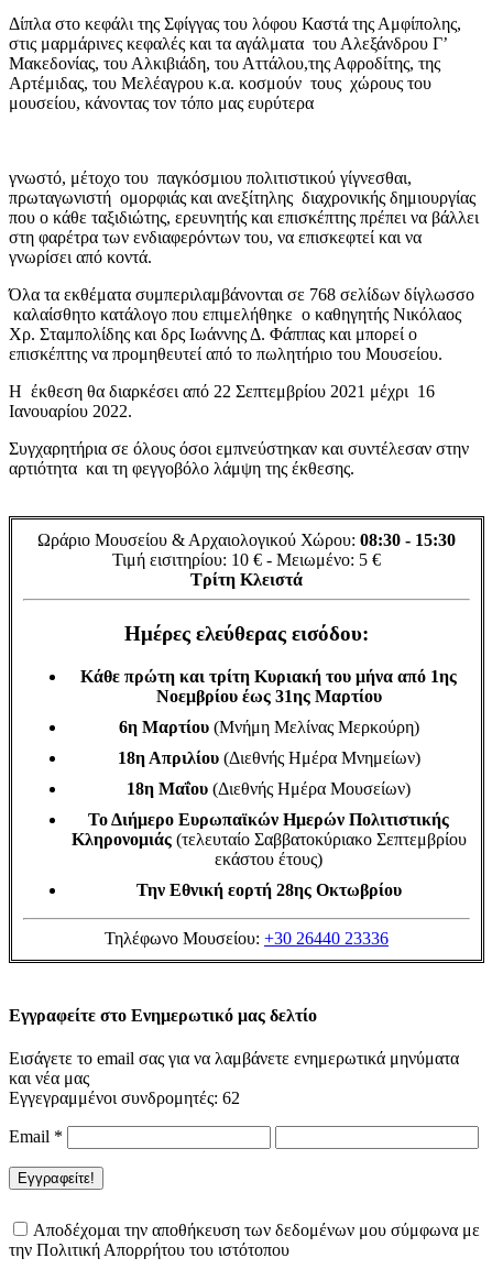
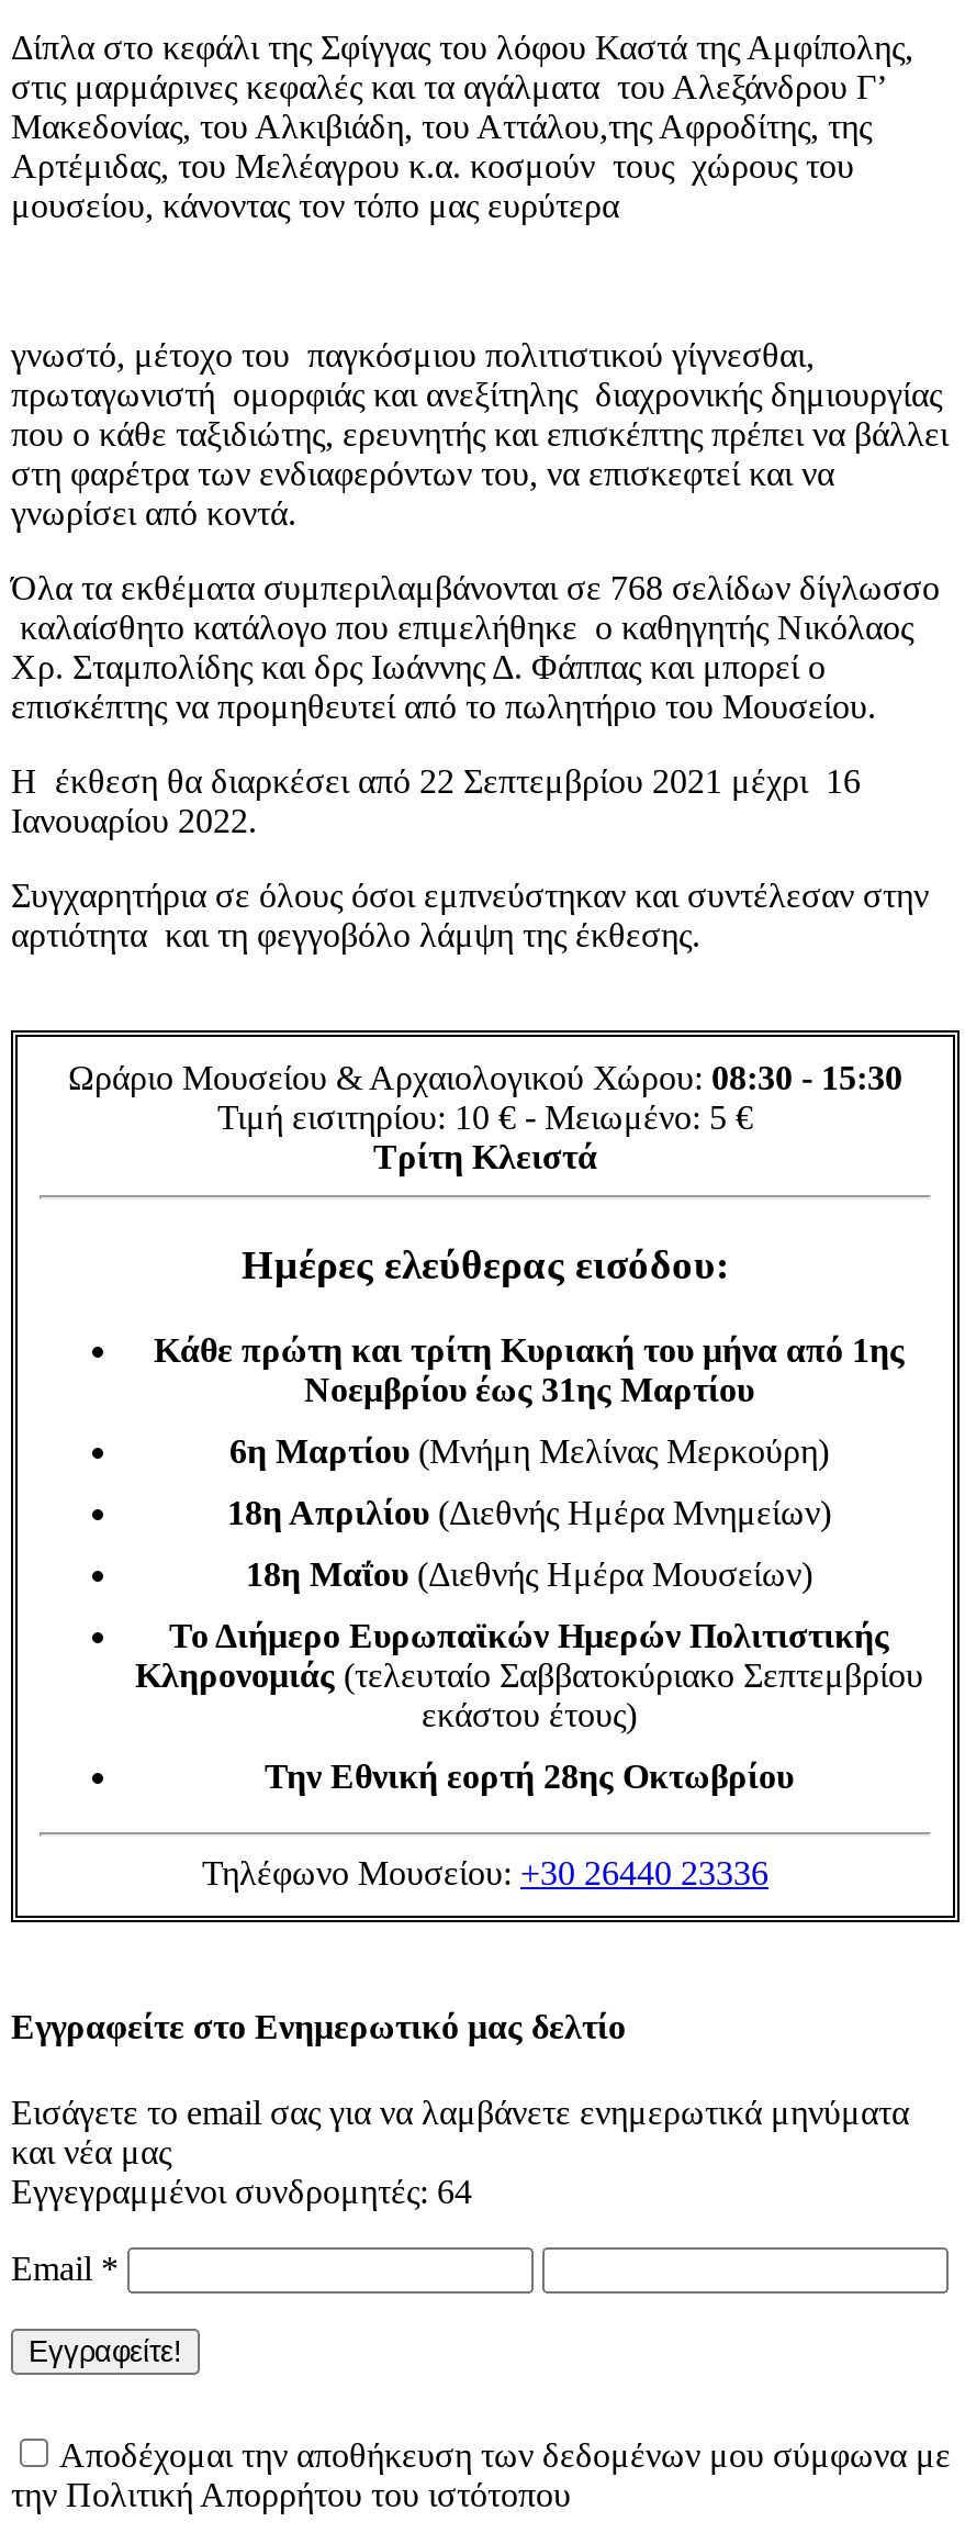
- Εγγεγραμμένοι συνδρομητές: 62
+ Εγγεγραμμένοι συνδρομητές: 64
